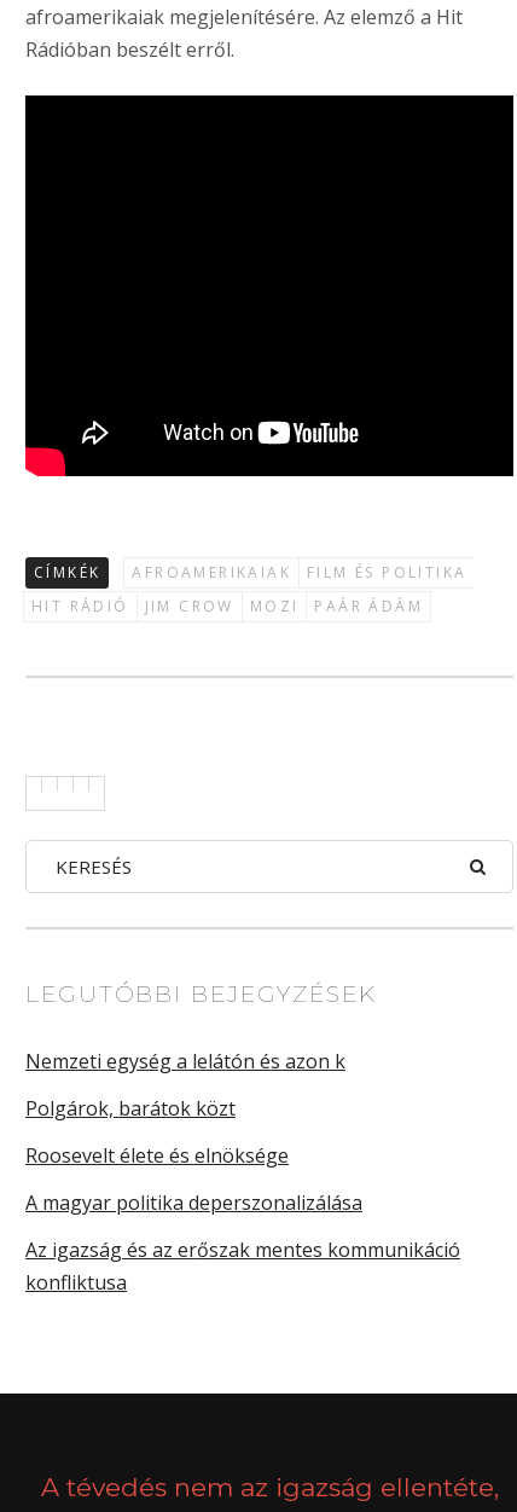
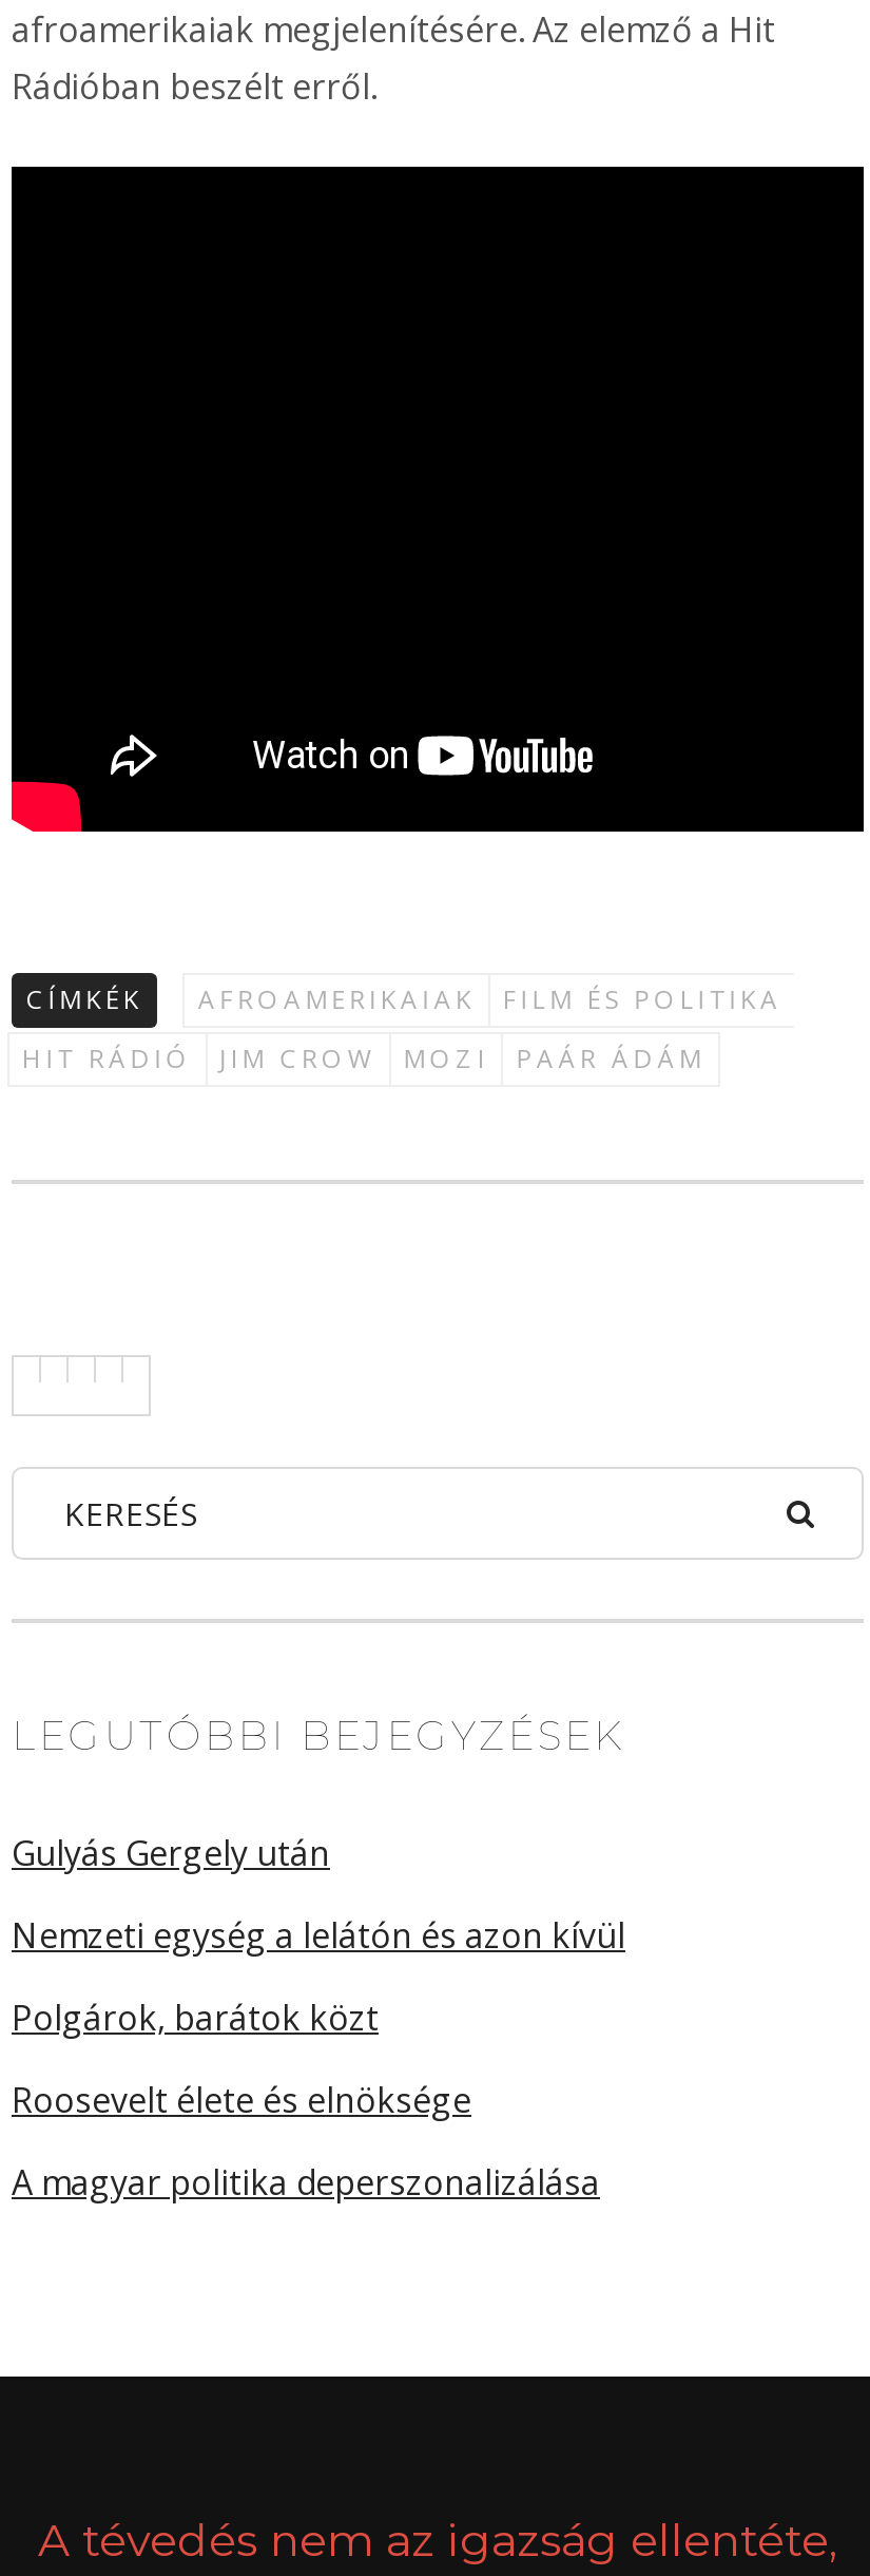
- Nemzeti egység a lelátón és azon k
+ Gulyás Gergely után
+ Nemzeti egység a lelátón és azon kívül

moved down: Polgárok, barátok közt | Roosevelt élete és elnöksége | A magyar politika deperszonalizálása

- Az igazság és az erőszak mentes kommunikáció
- konfliktusa
